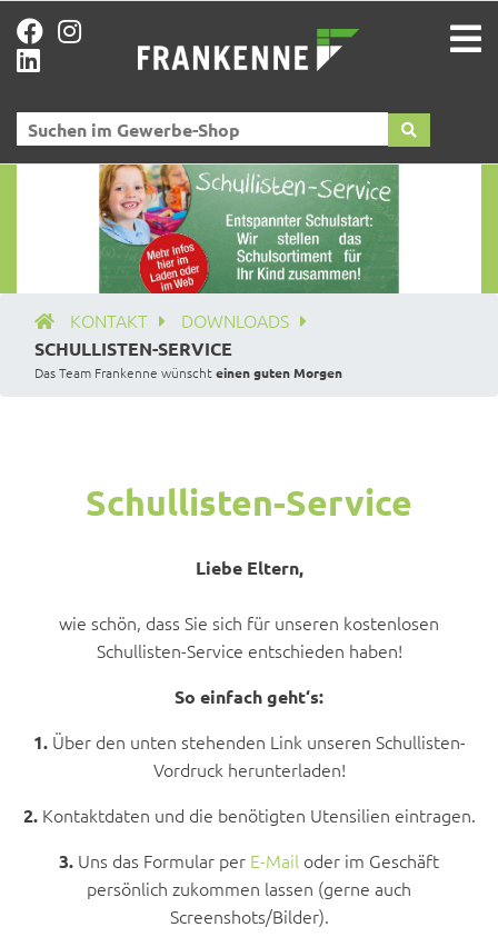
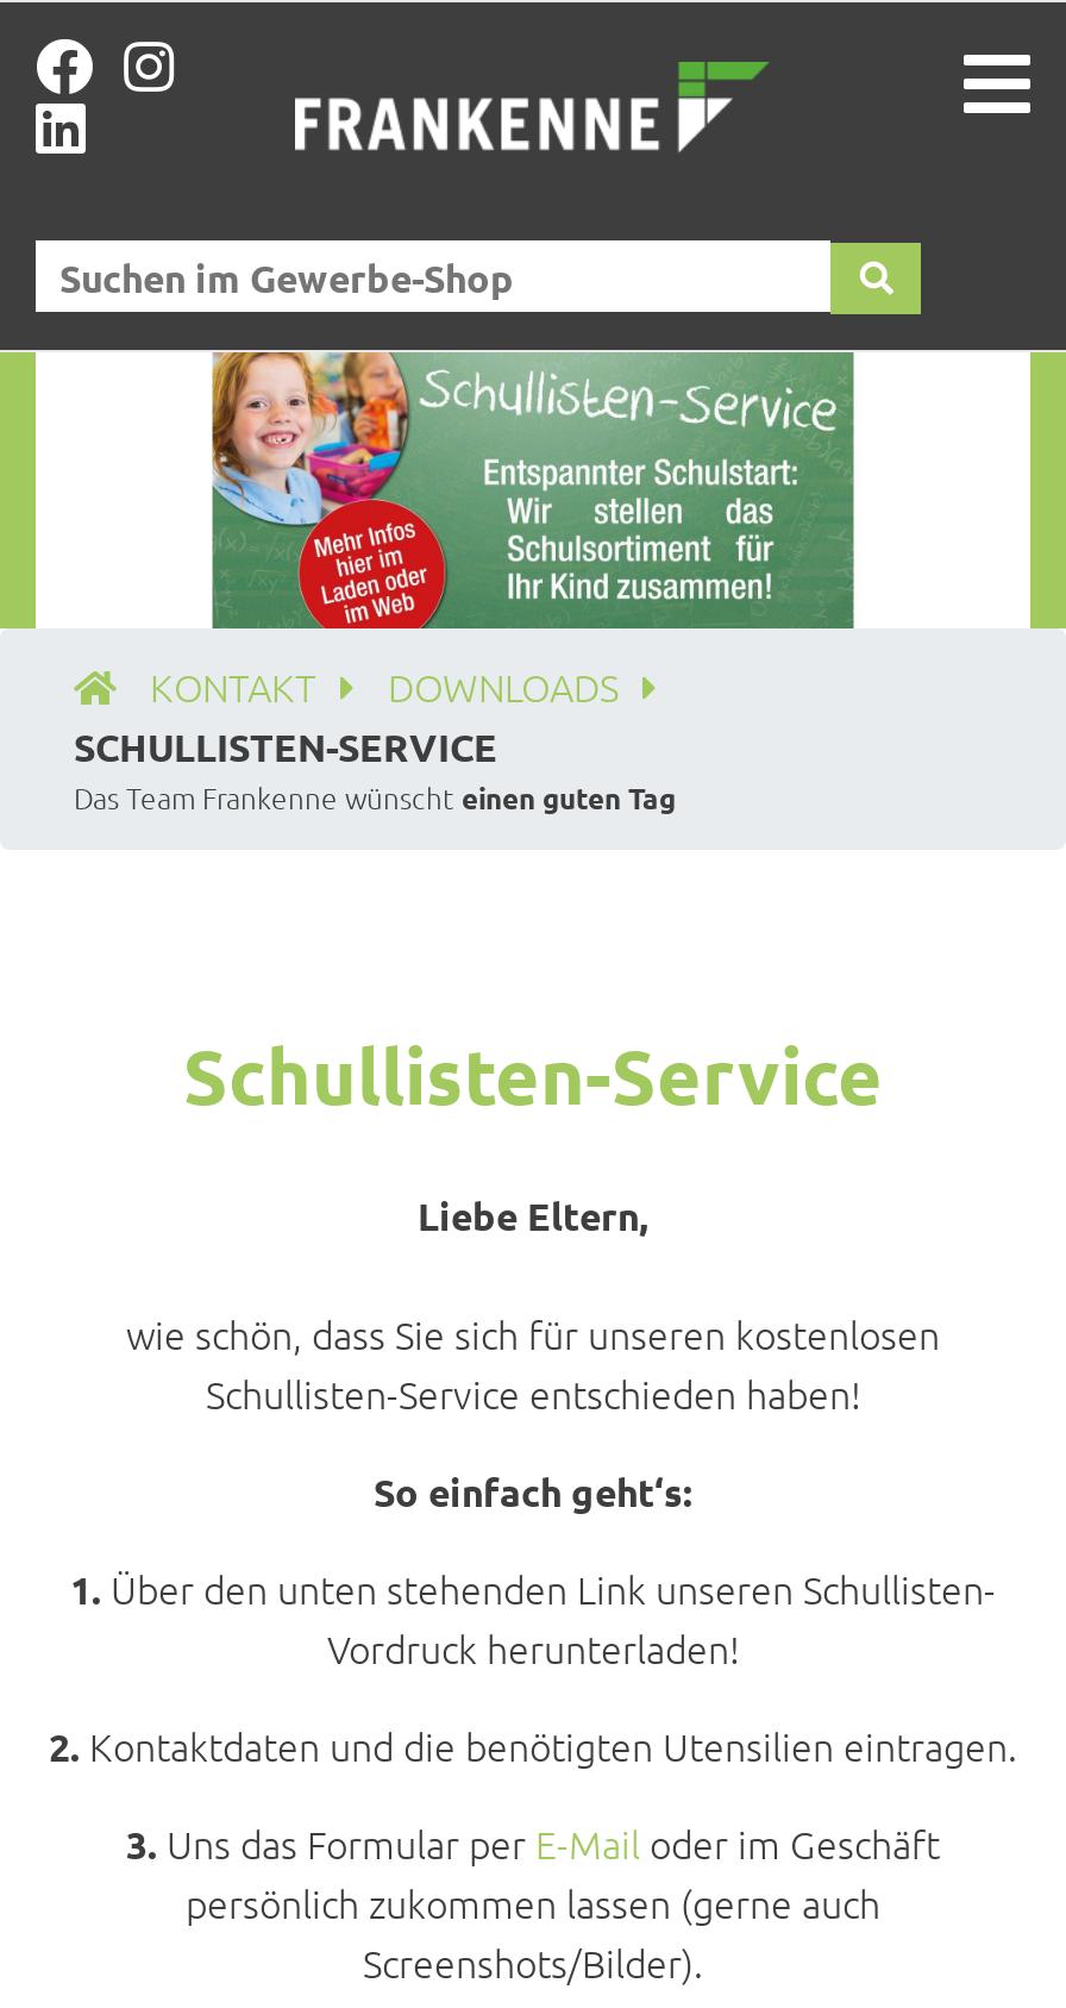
- Das Team Frankenne wünscht einen guten Morgen
+ Das Team Frankenne wünscht einen guten Tag
